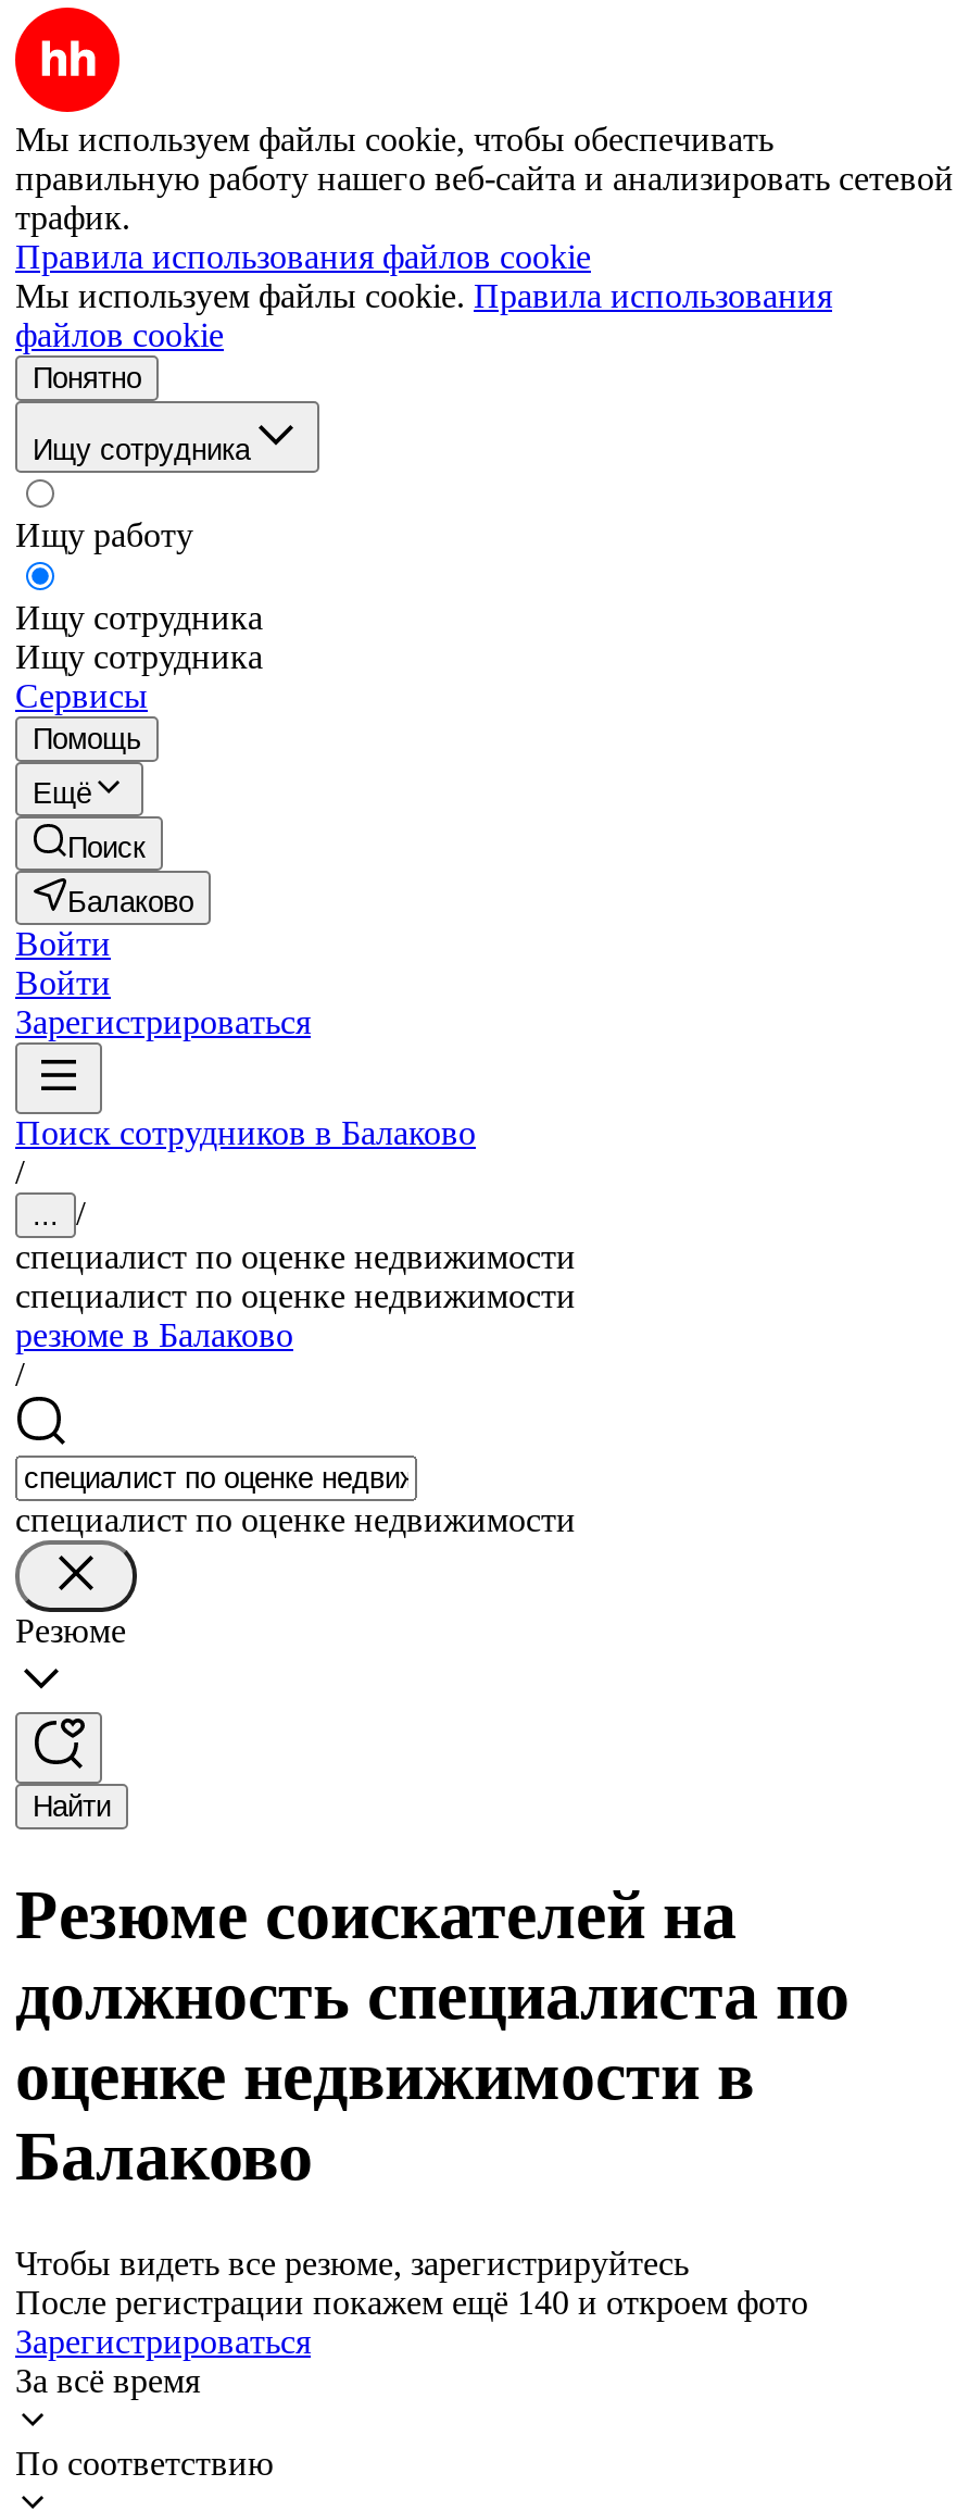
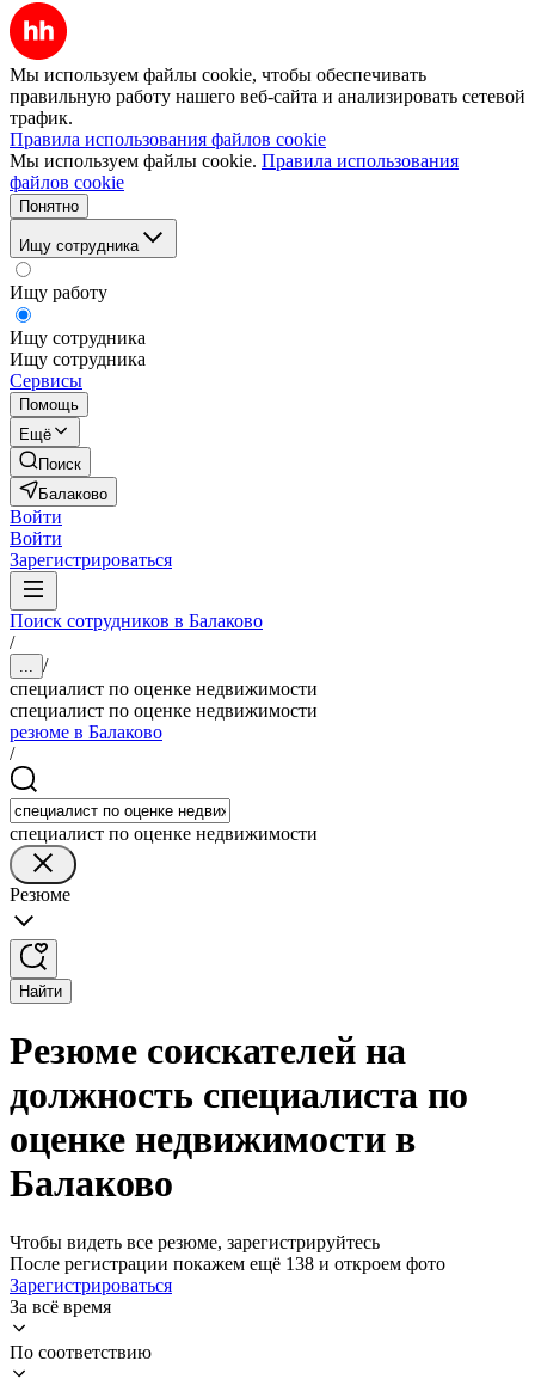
- После регистрации покажем ещё 140 и откроем фото
+ После регистрации покажем ещё 138 и откроем фото
